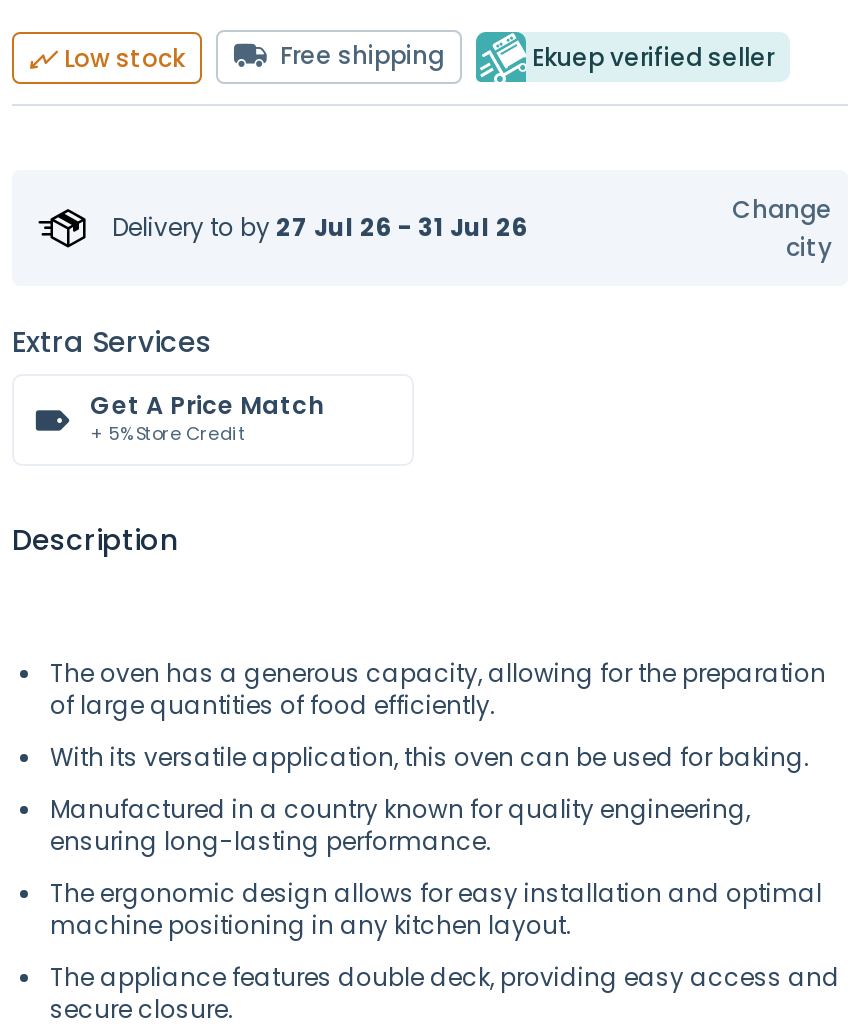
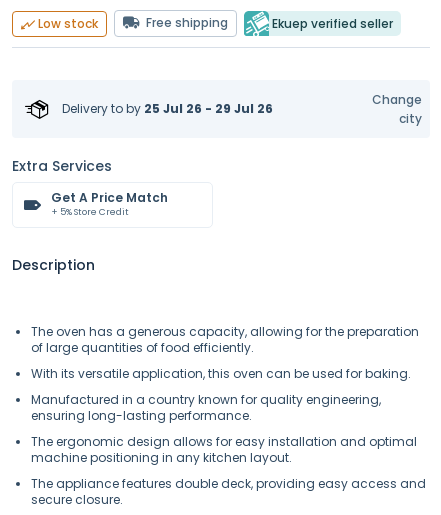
- Delivery to by 27 Jul 26 - 31 Jul 26
+ Delivery to by 25 Jul 26 - 29 Jul 26
